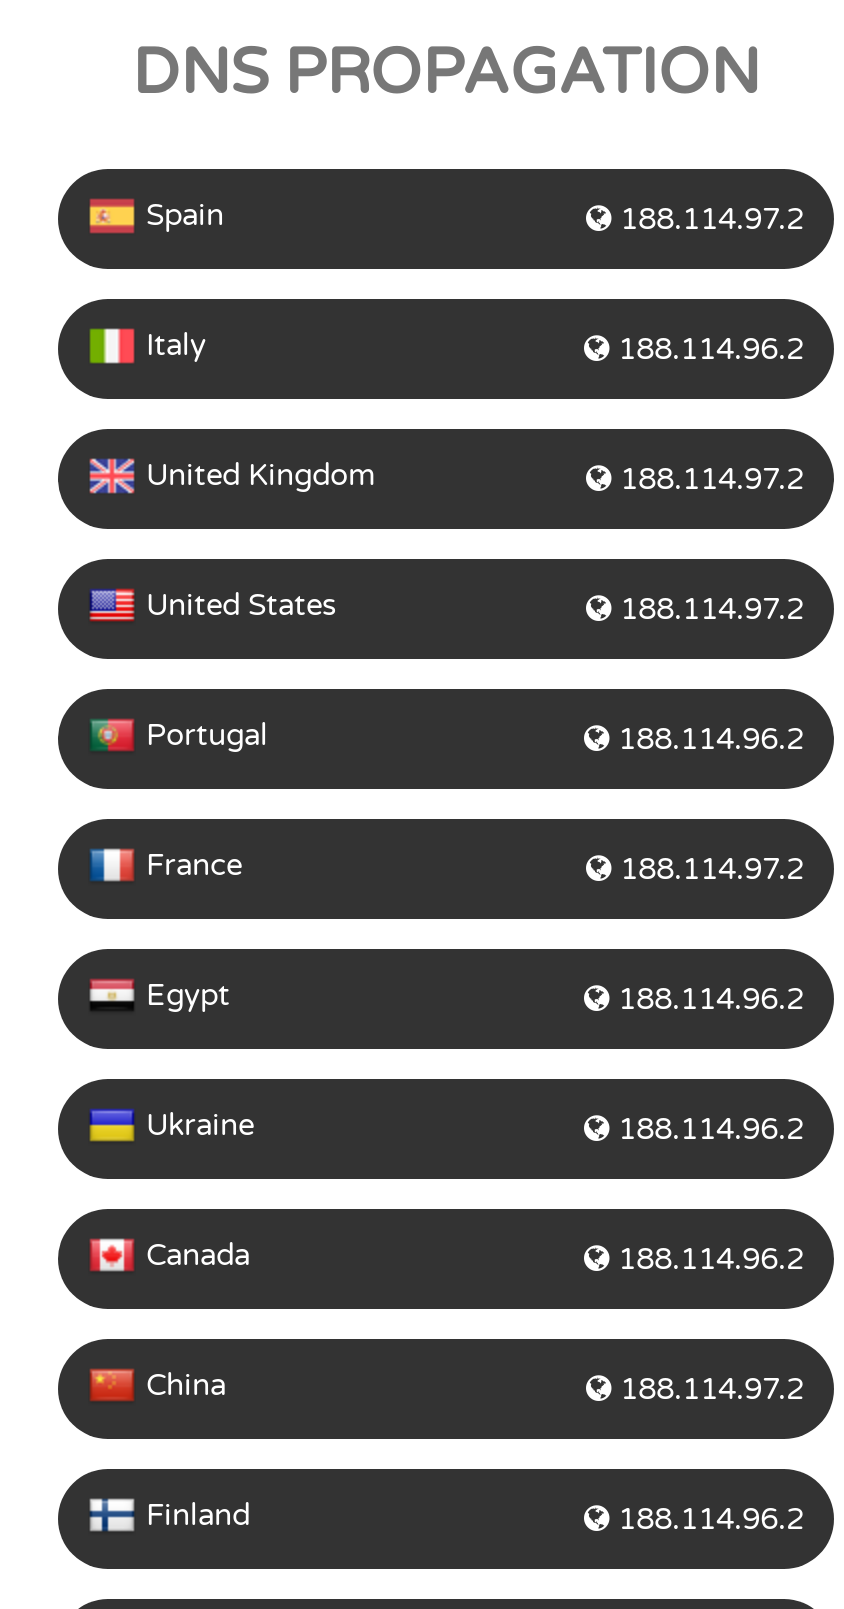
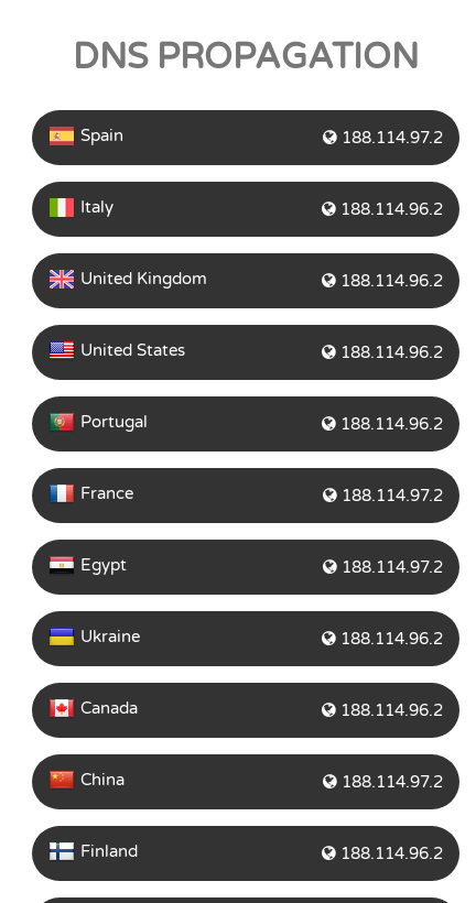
- 188.114.97.2
+ 188.114.96.2

- 188.114.97.2
+ 188.114.96.2

- 188.114.96.2
+ 188.114.97.2
